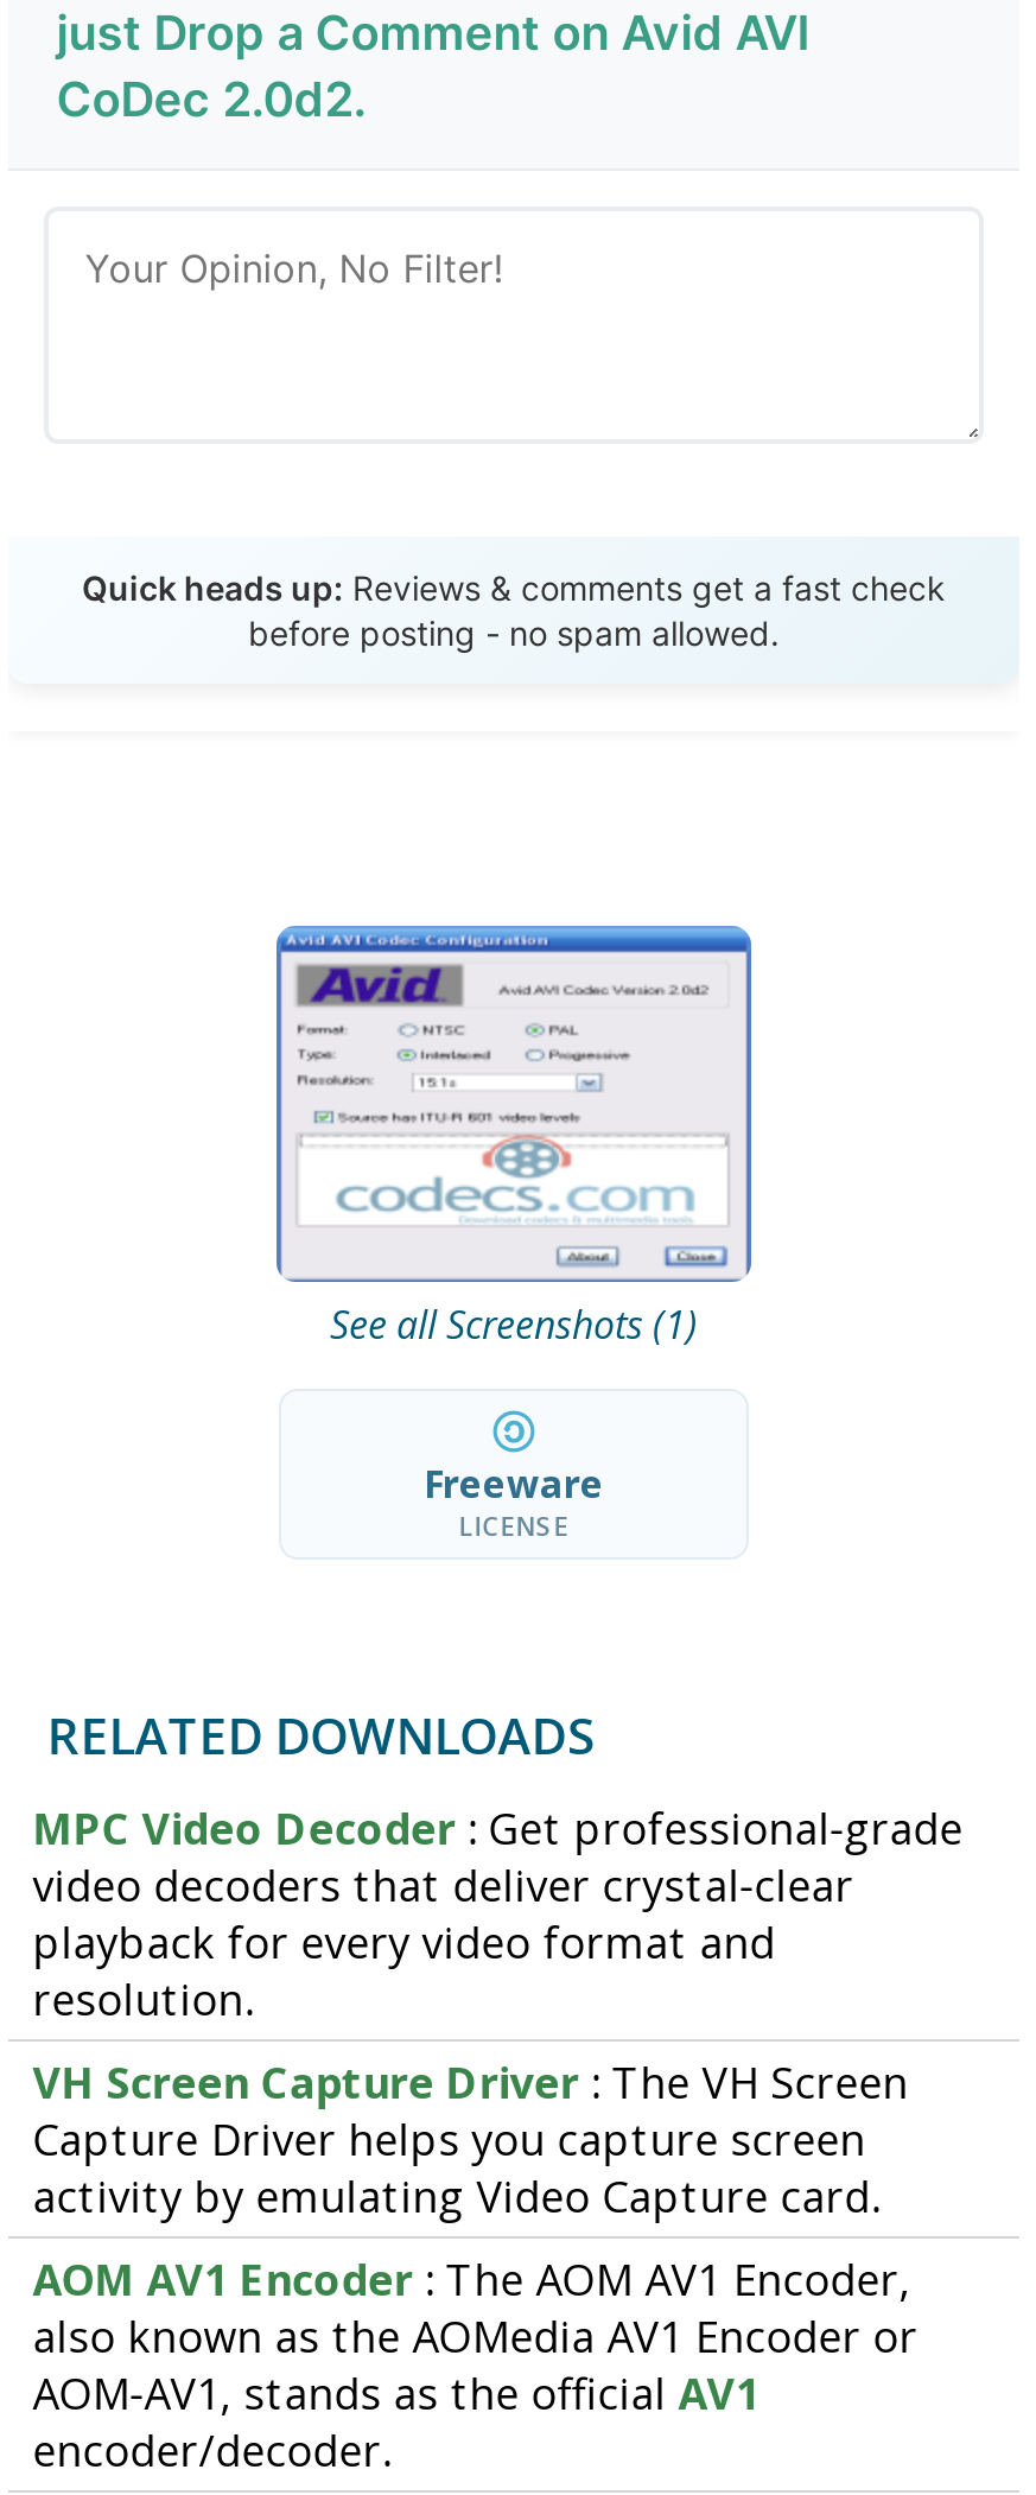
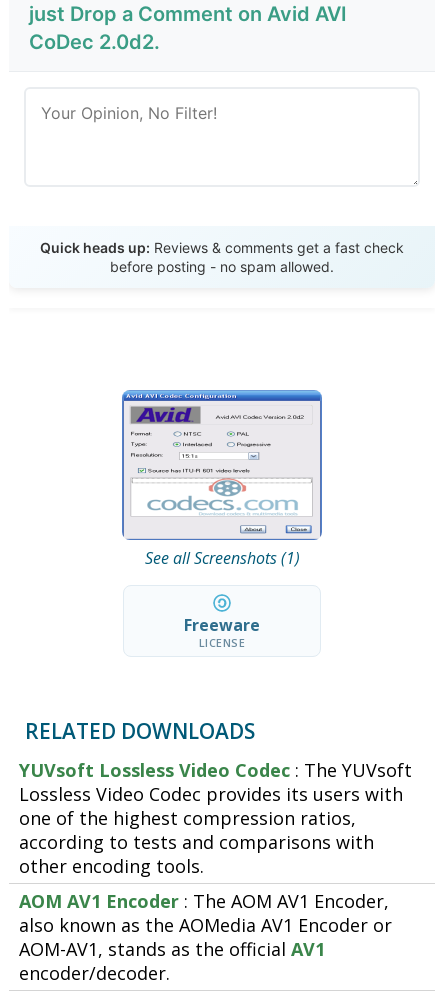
- MPC Video Decoder: Get professional-grade
- video decoders that deliver crystal-clear
- playback for every video format and
- resolution.
- VH Screen Capture Driver: The VH Screen
- Capture Driver helps you capture screen
- activity by emulating Video Capture card.
+ YUVsoft Lossless Video Codec: The YUVsoft
+ Lossless Video Codec provides its users with
+ one of the highest compression ratios,
+ according to tests and comparisons with
+ other encoding tools.
